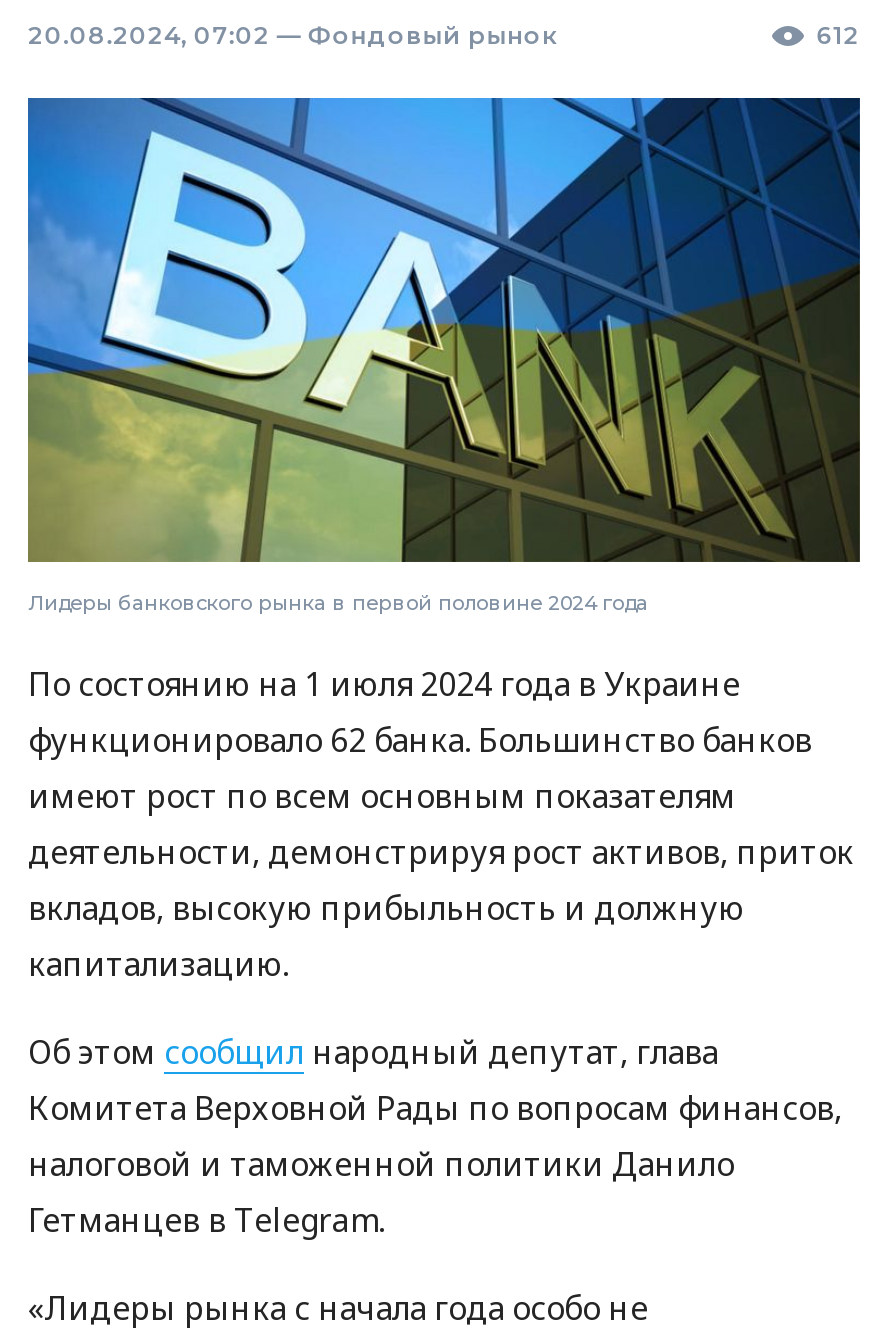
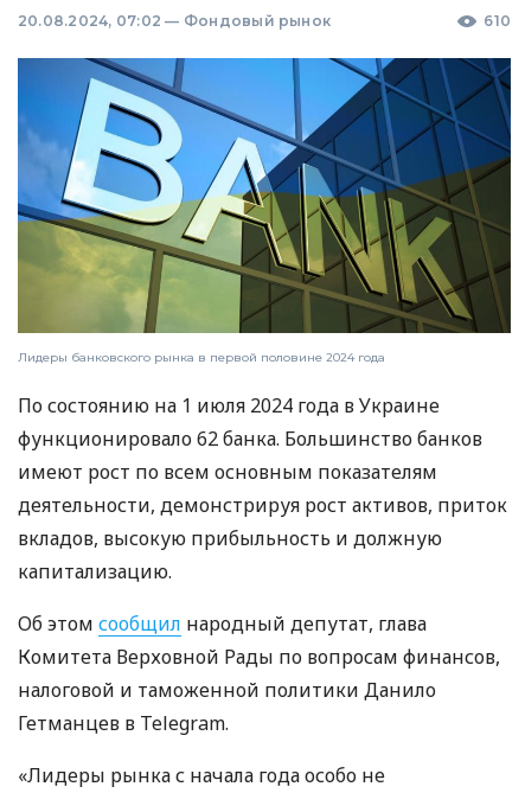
- 612
+ 610
